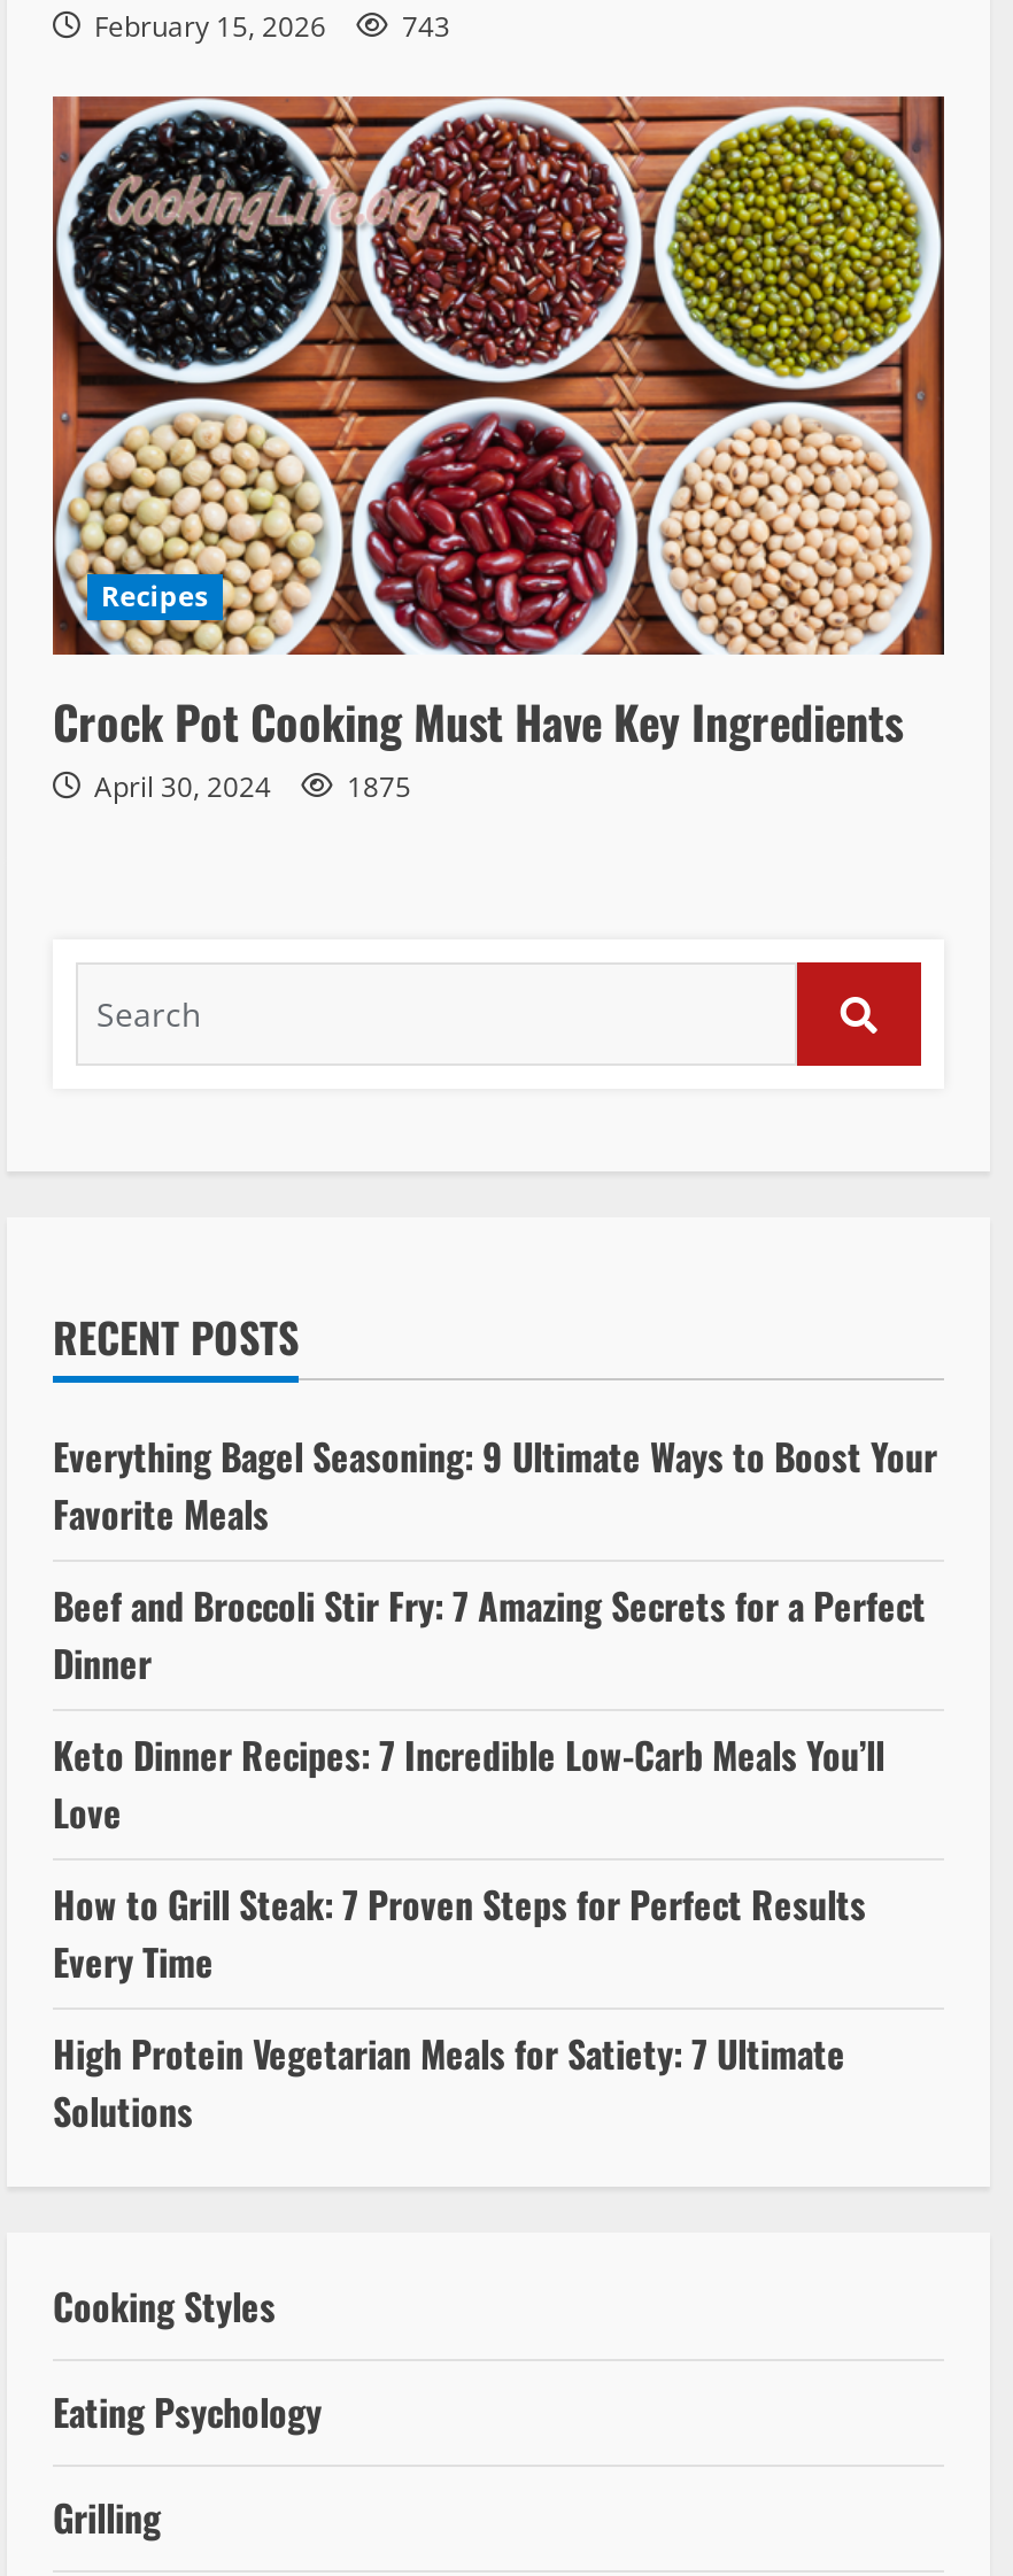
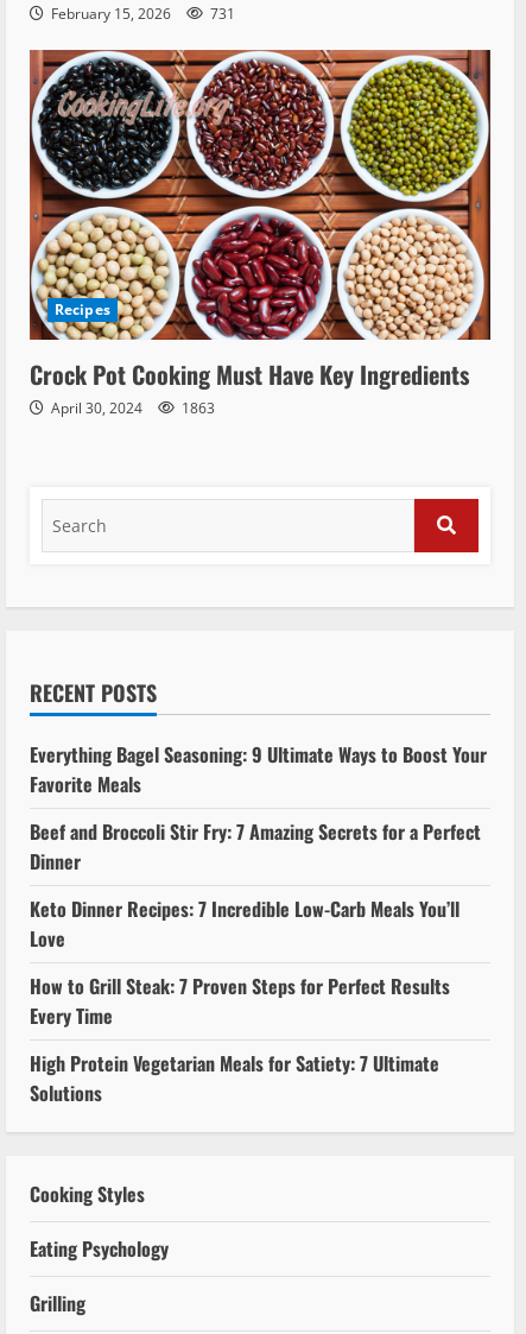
- February 15, 2026 743
+ February 15, 2026 731

- April 30, 2024 1875
+ April 30, 2024 1863
